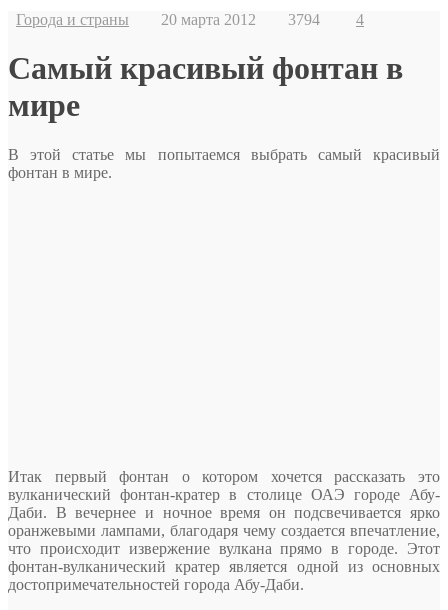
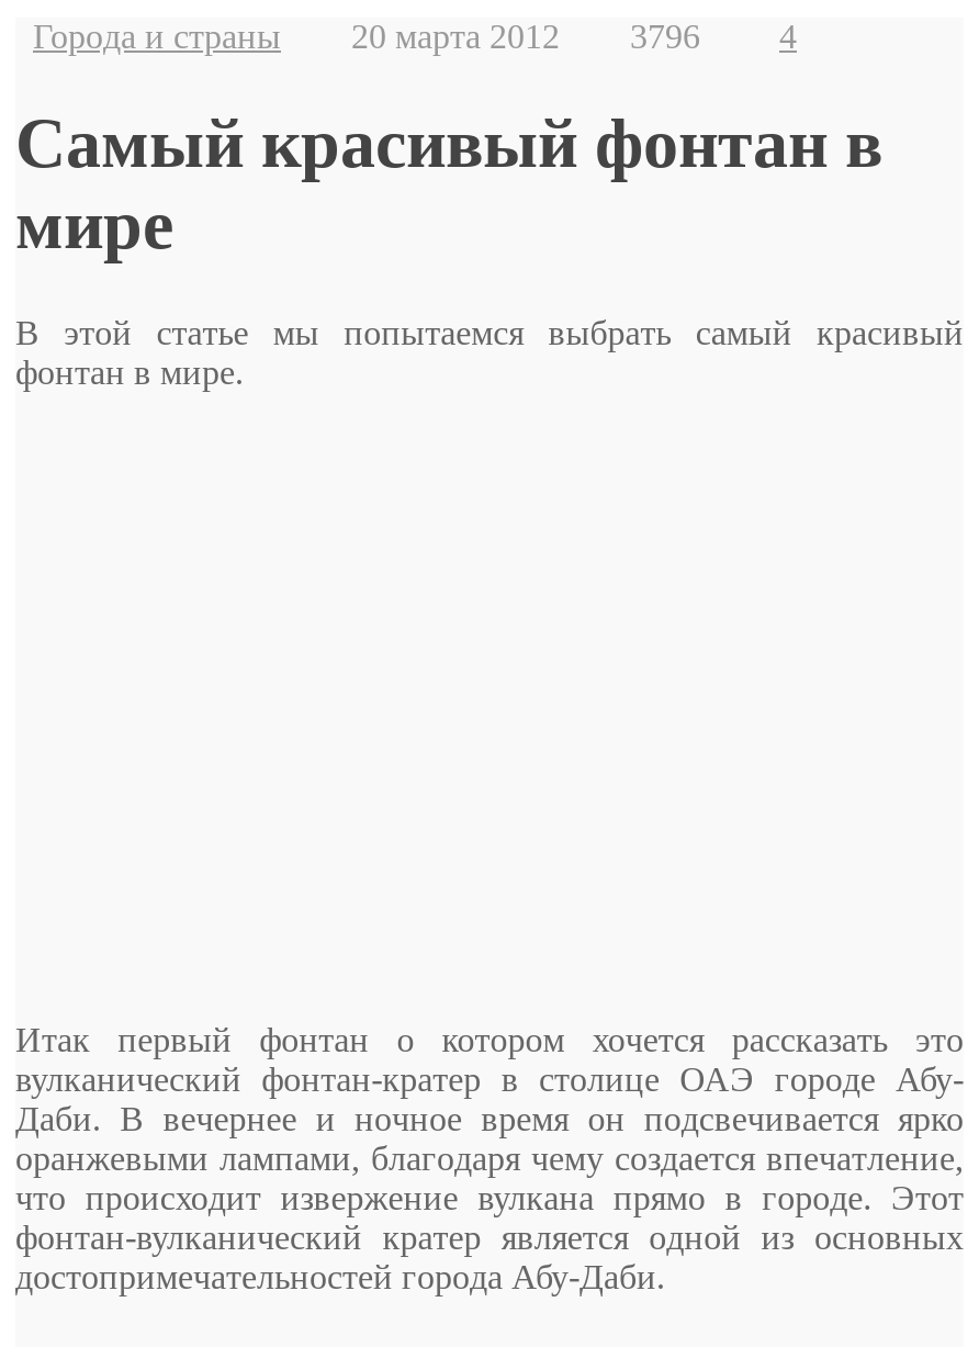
- Города и страны 20 марта 2012 3794 4
+ Города и страны 20 марта 2012 3796 4
